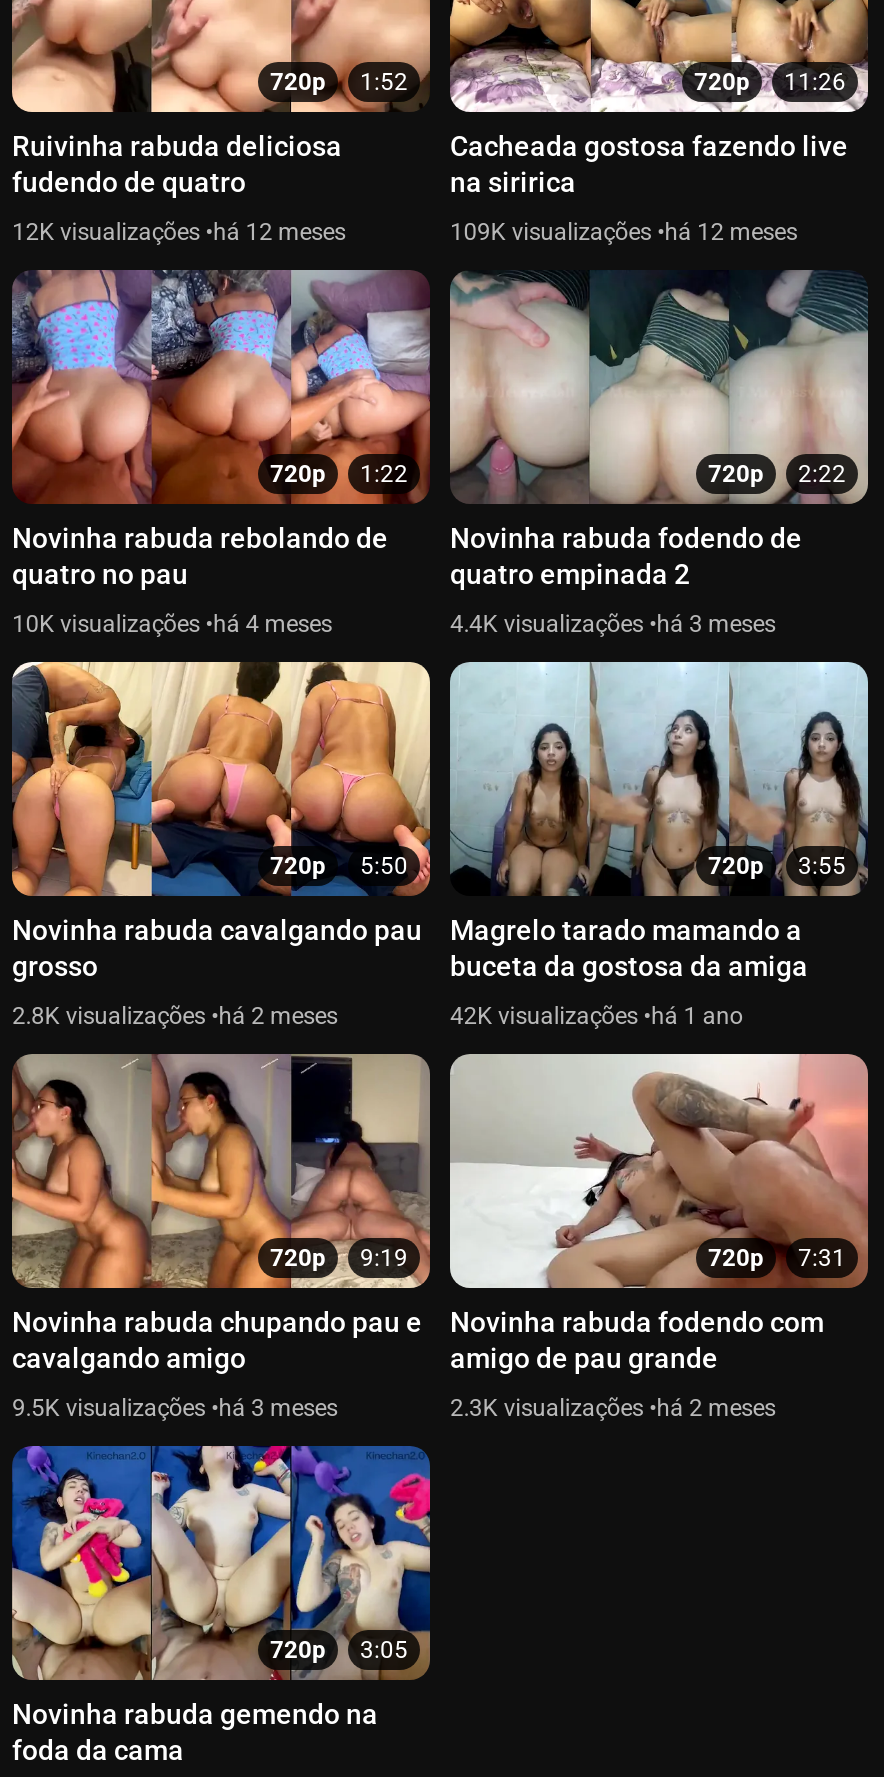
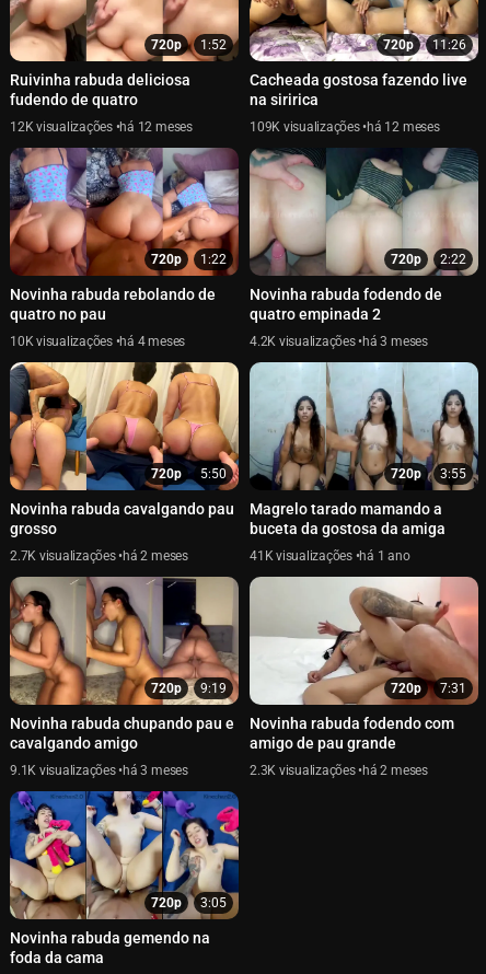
- 4.4K
+ 4.2K

- 2.8K
+ 2.7K

- 42K
+ 41K

- 9.5K
+ 9.1K
